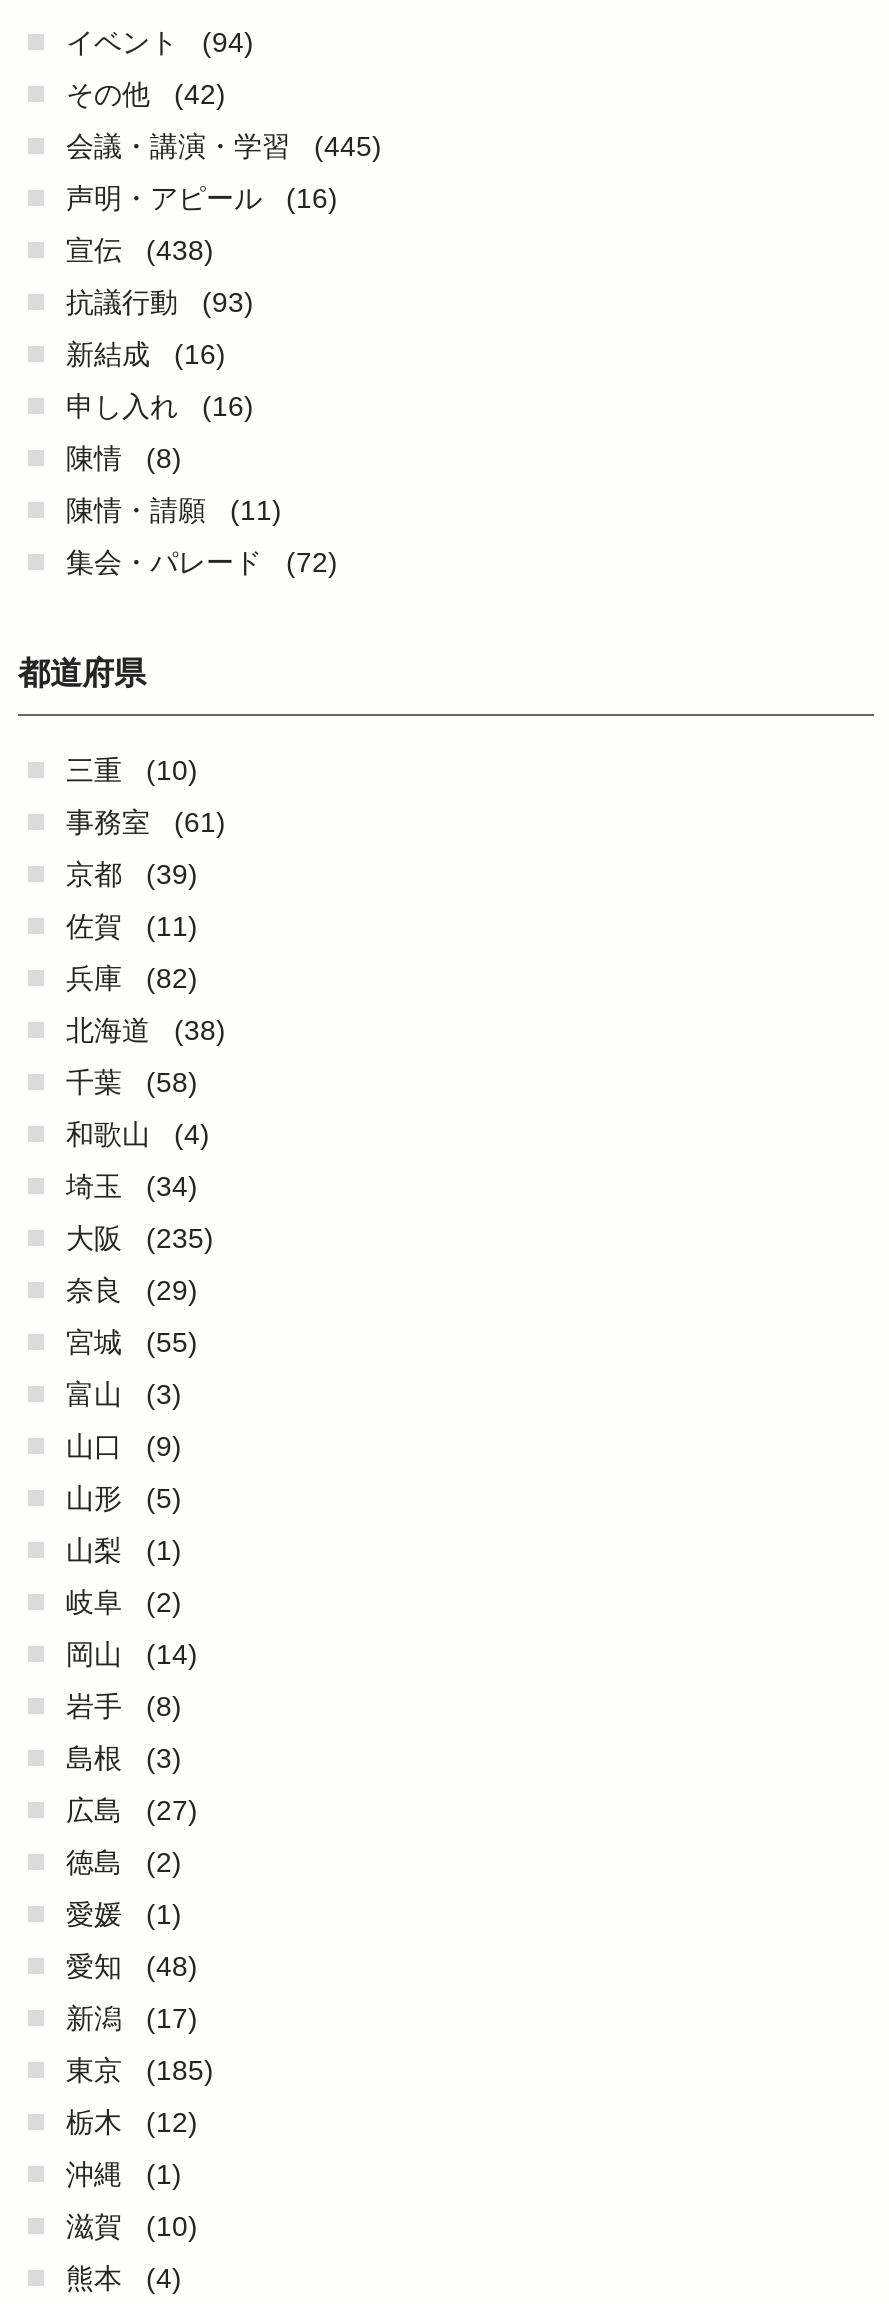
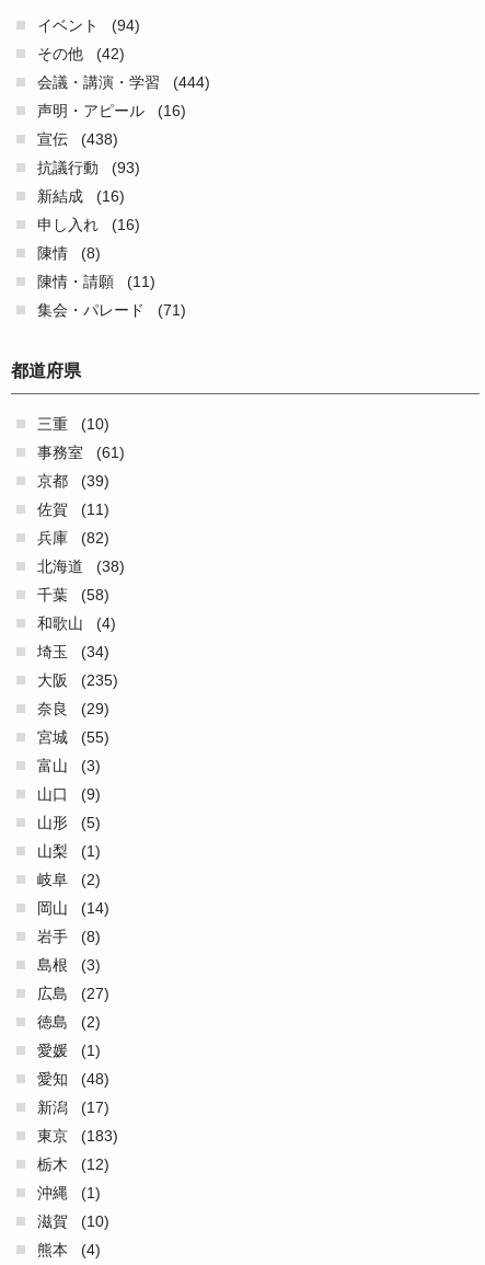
- 会議・講演・学習 (445)
+ 会議・講演・学習 (444)

- 集会・パレード (72)
+ 集会・パレード (71)

- 東京 (185)
+ 東京 (183)
